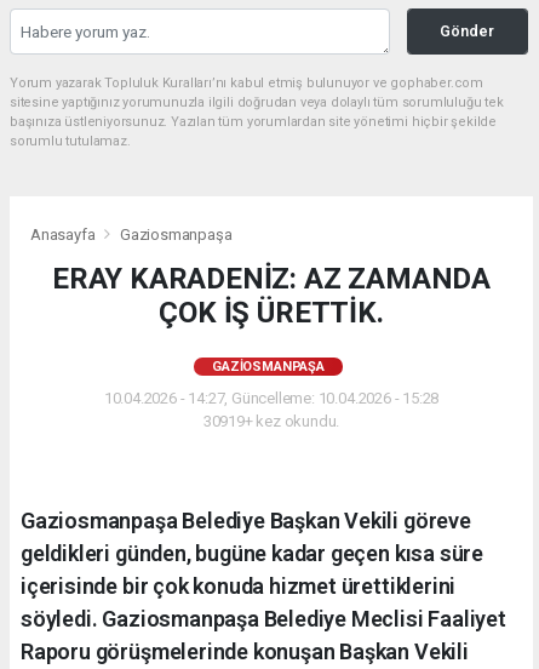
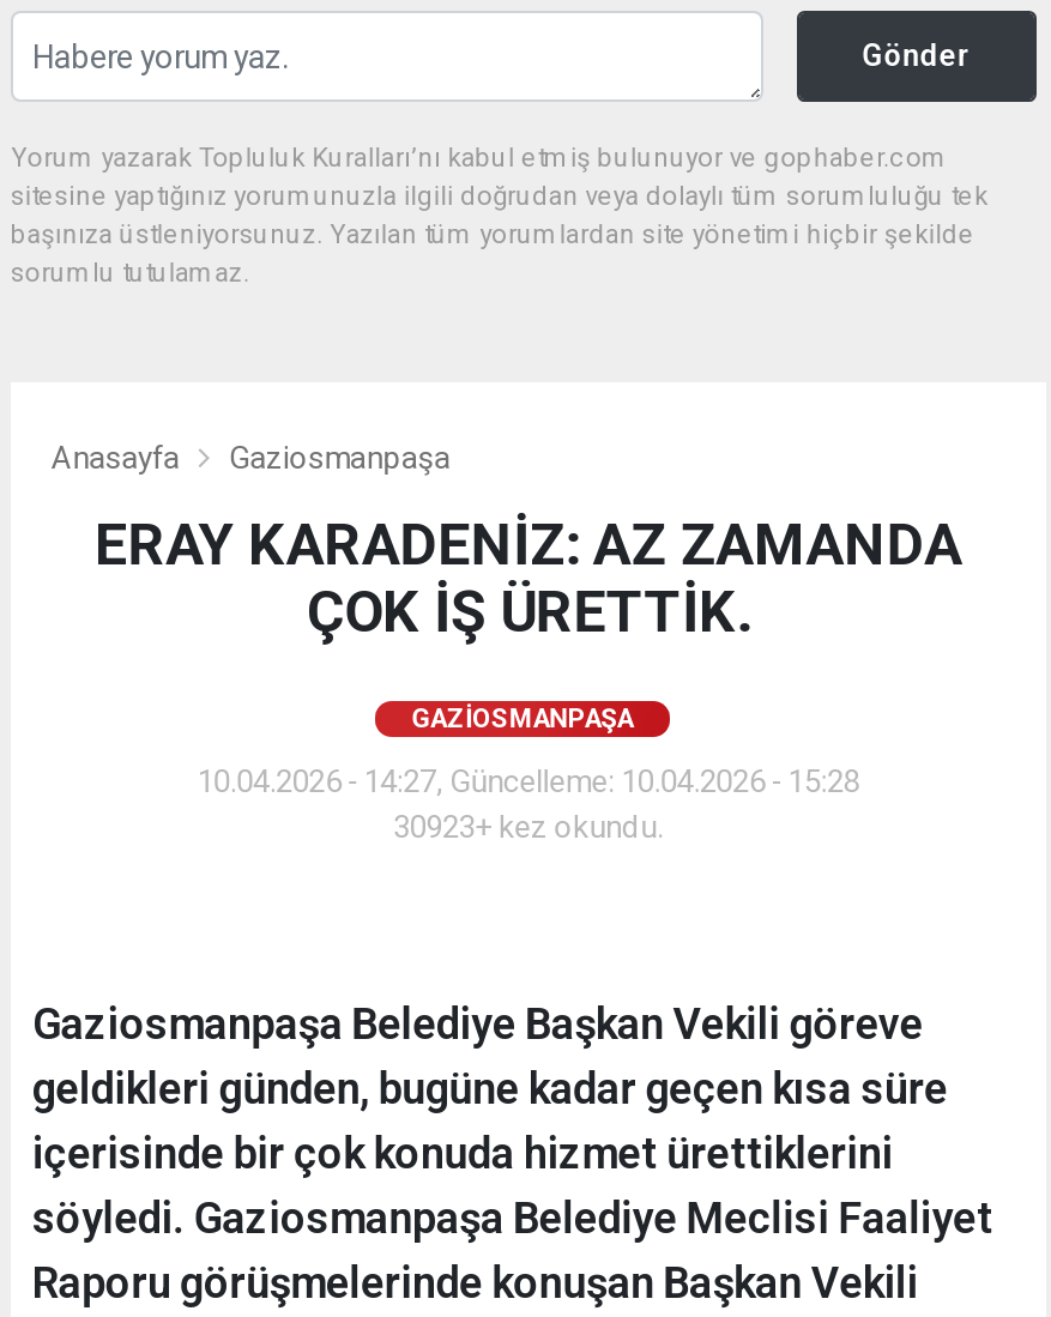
- 30919+ kez okundu.
+ 30923+ kez okundu.
